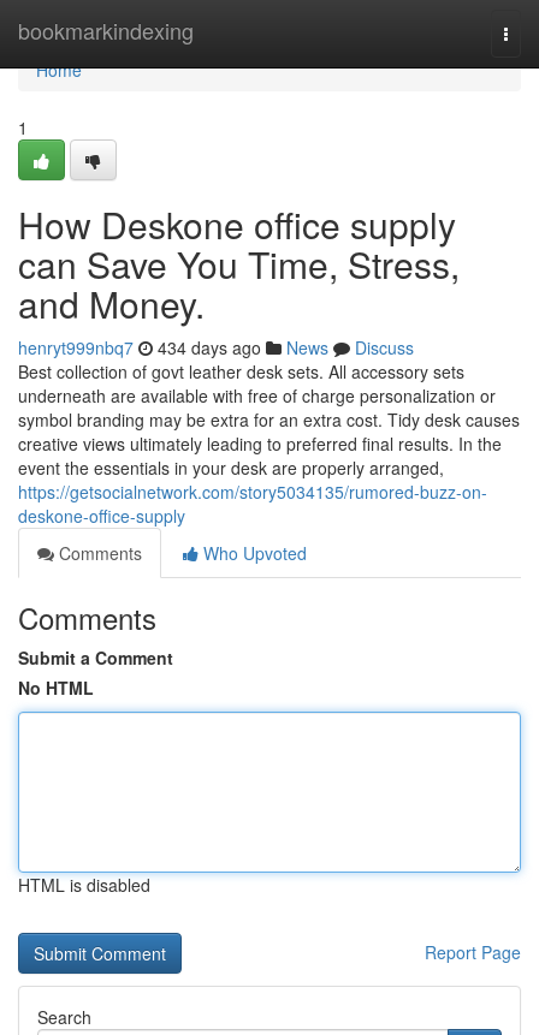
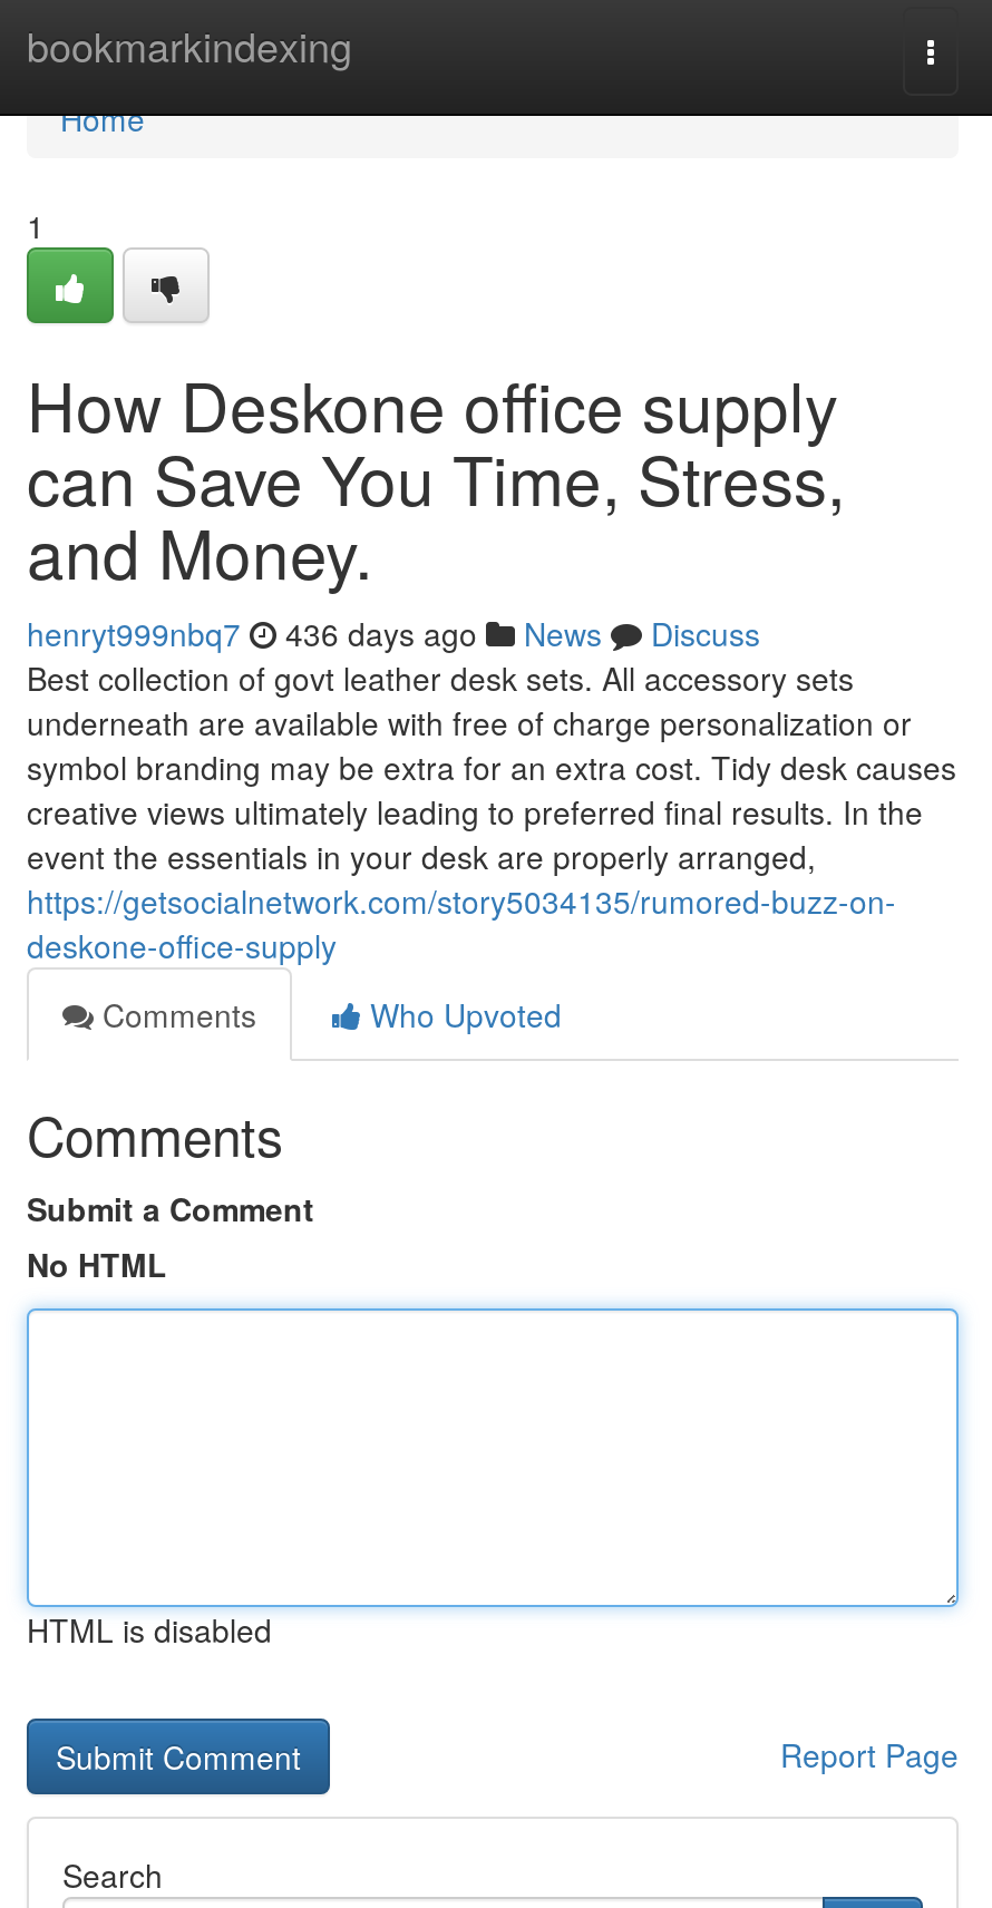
- henryt999nbq7 434 days ago News Discuss
+ henryt999nbq7 436 days ago News Discuss
